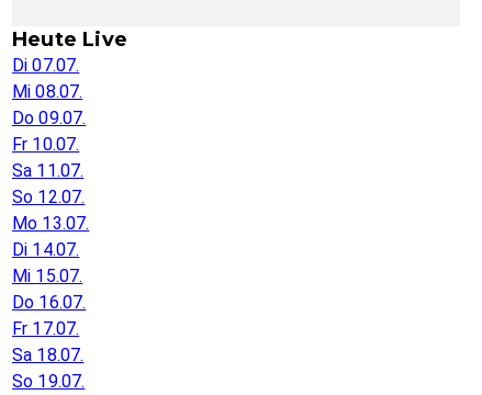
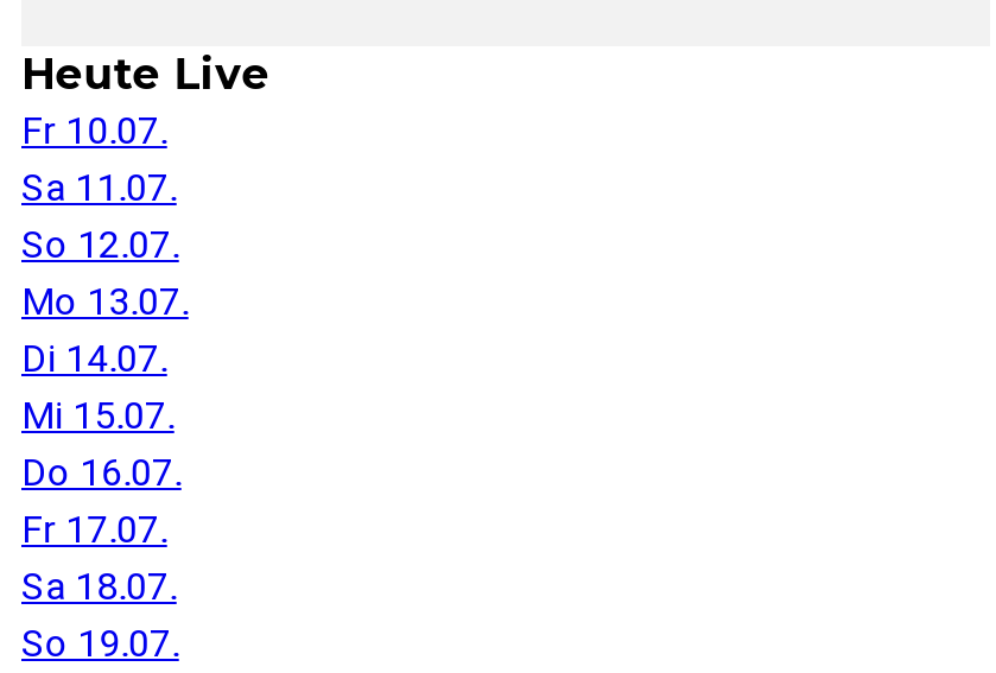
- Di 07.07.
- Mi 08.07.
- Do 09.07.
